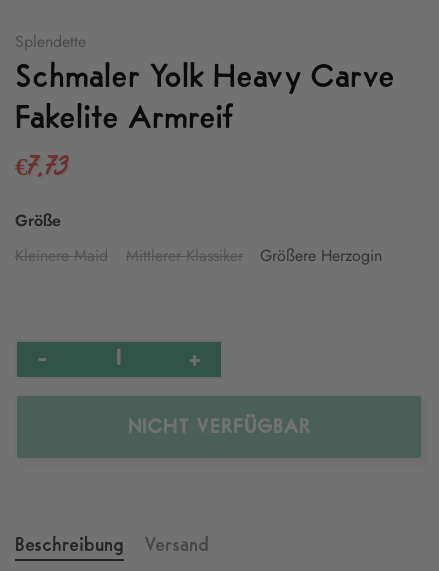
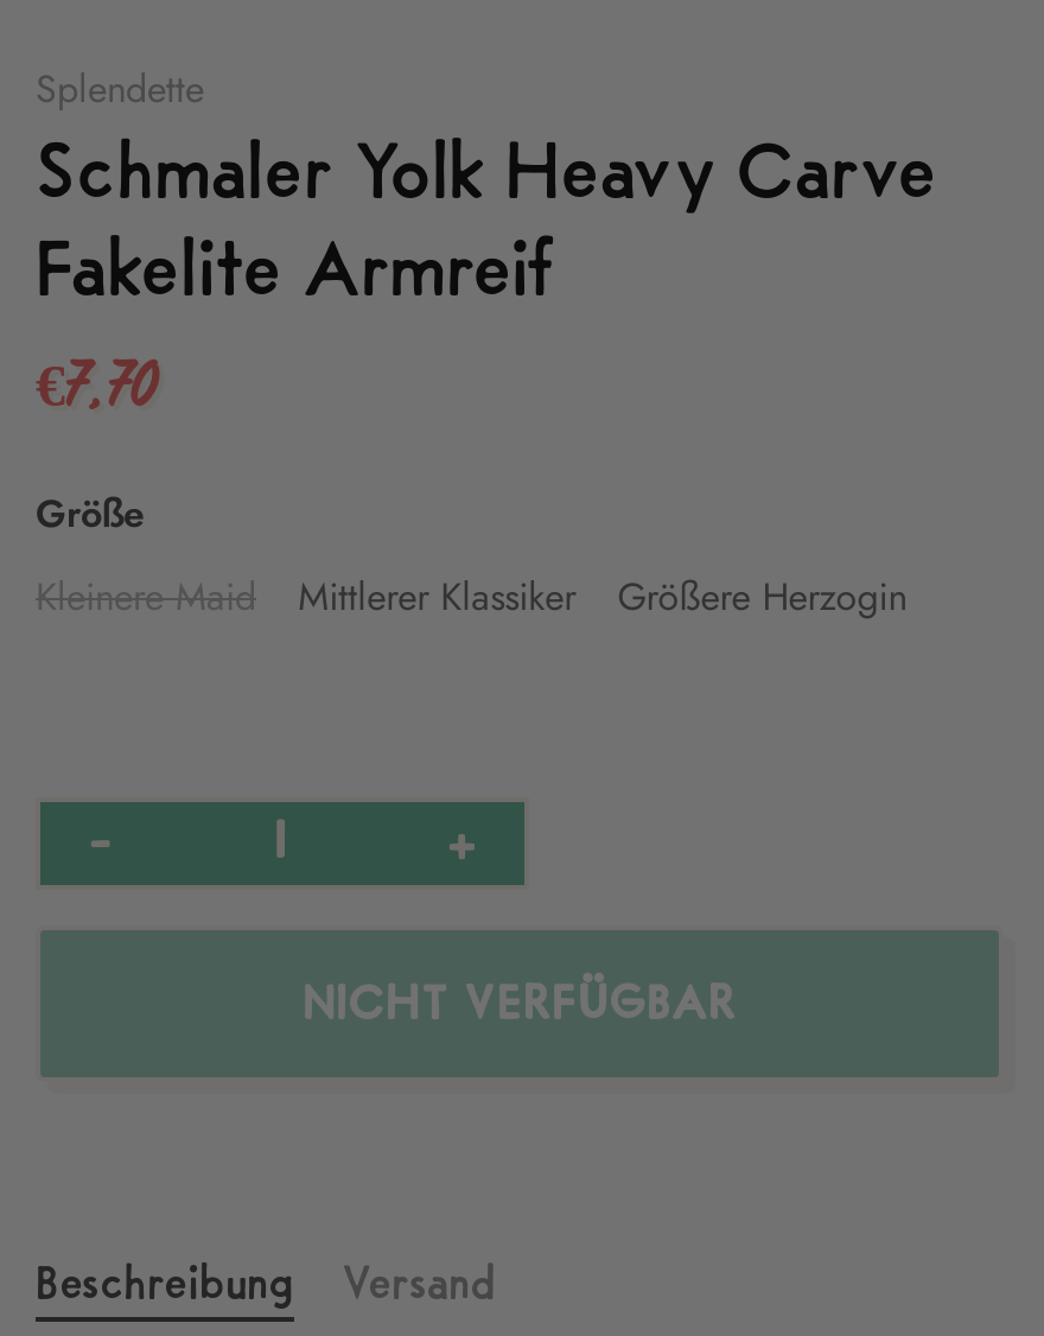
- €7,73
+ €7,70
